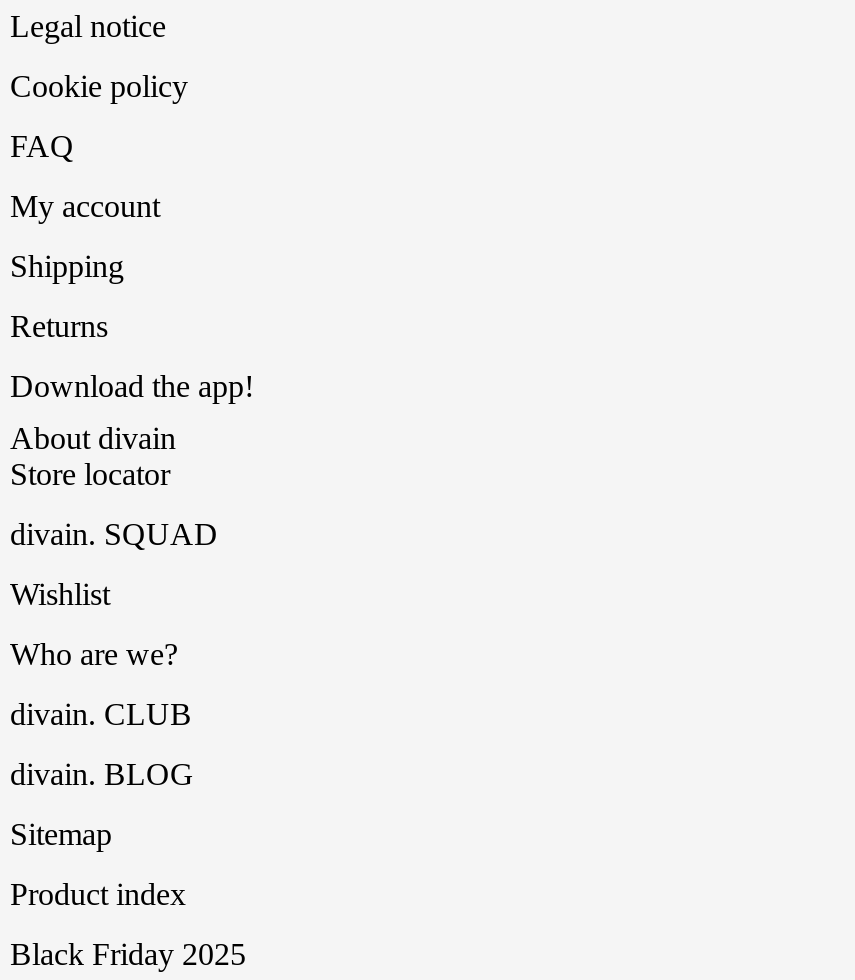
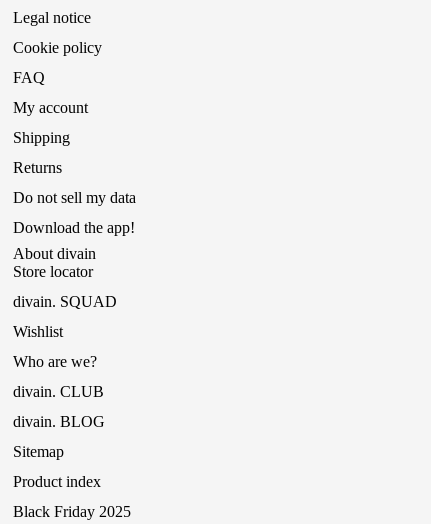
+ Do not sell my data
